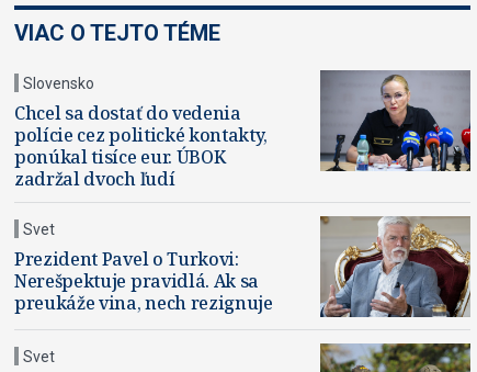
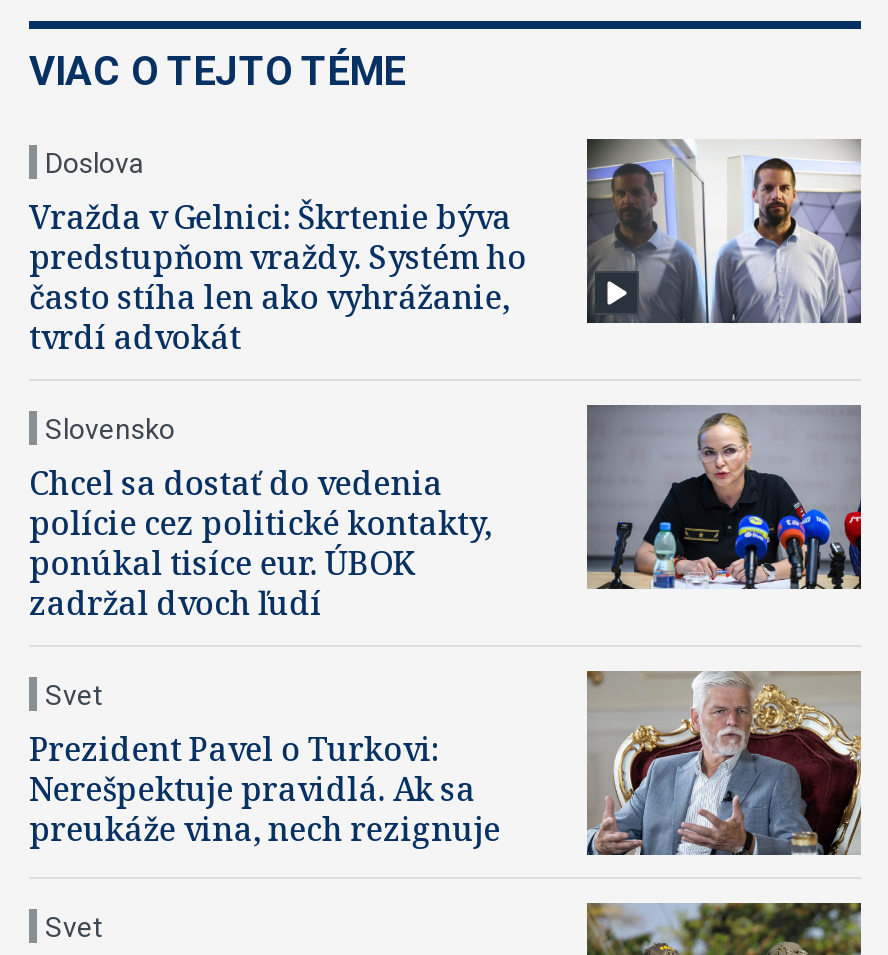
+ [image]
+ Vražda v Gelnici: Škrtenie býva
+ predstupňom vraždy. Systém ho
+ často stíha len ako vyhrážanie,
+ tvrdí advokát

+ Doslova
